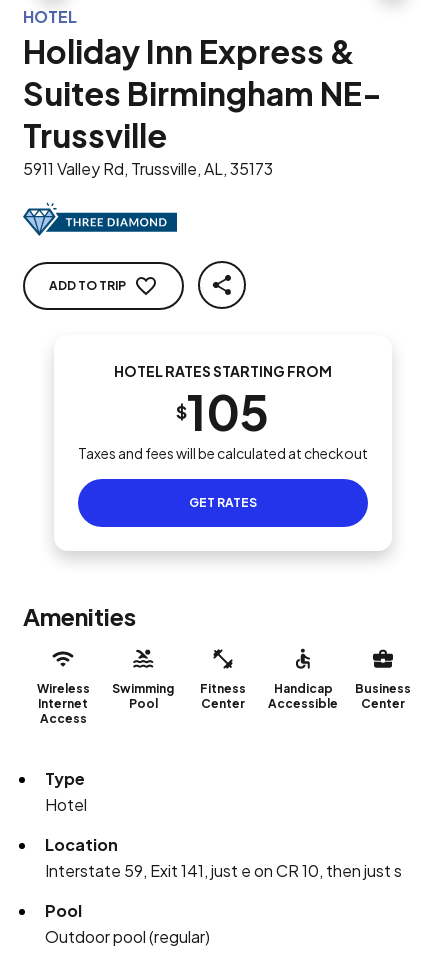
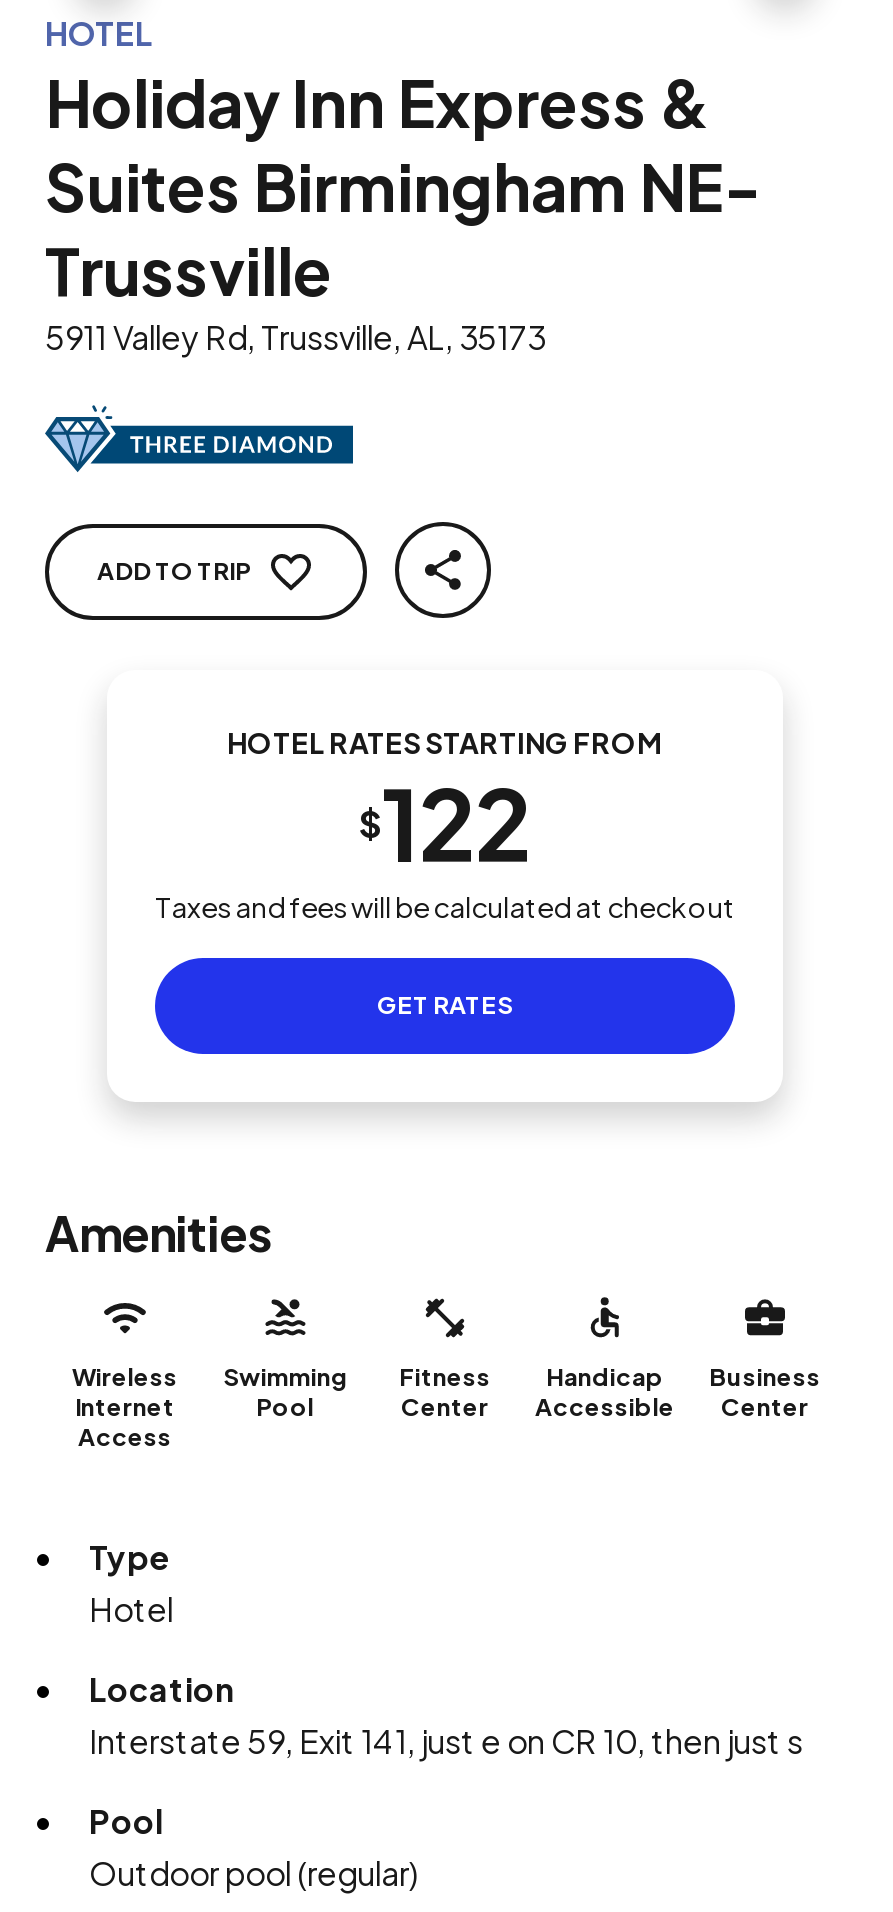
- $105
+ $122
